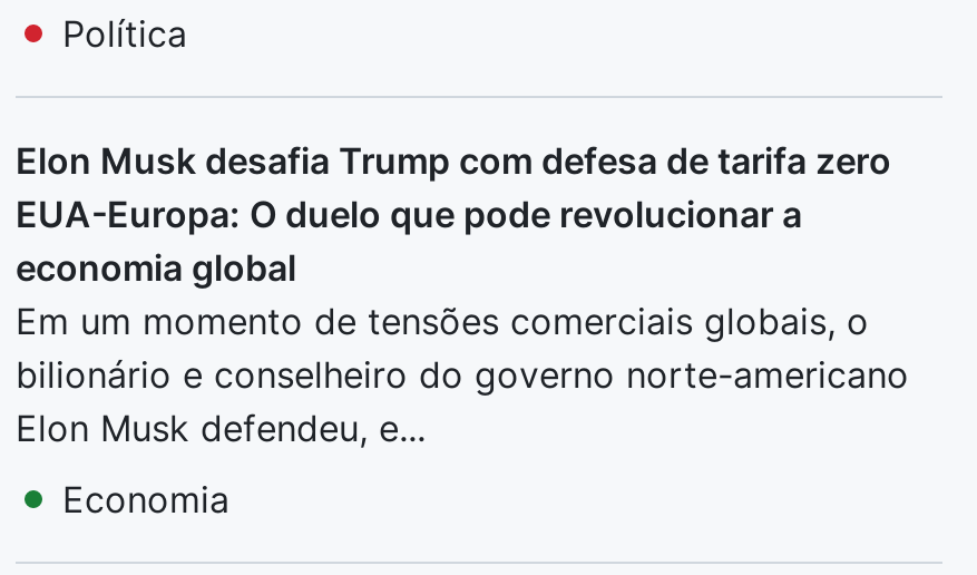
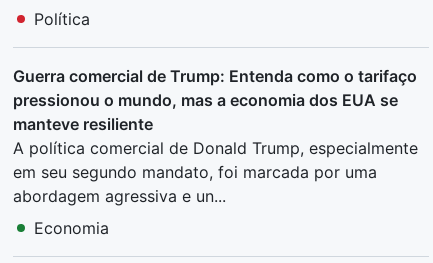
- Elon Musk desafia Trump com defesa de tarifa zero
- EUA-Europa: O duelo que pode revolucionar a
- economia global
- Em um momento de tensões comerciais globais, o
- bilionário e conselheiro do governo norte-americano
- Elon Musk defendeu, e...
+ Guerra comercial de Trump: Entenda como o tarifaço
+ pressionou o mundo, mas a economia dos EUA se
+ manteve resiliente
+ A política comercial de Donald Trump, especialmente
+ em seu segundo mandato, foi marcada por uma
+ abordagem agressiva e un...
